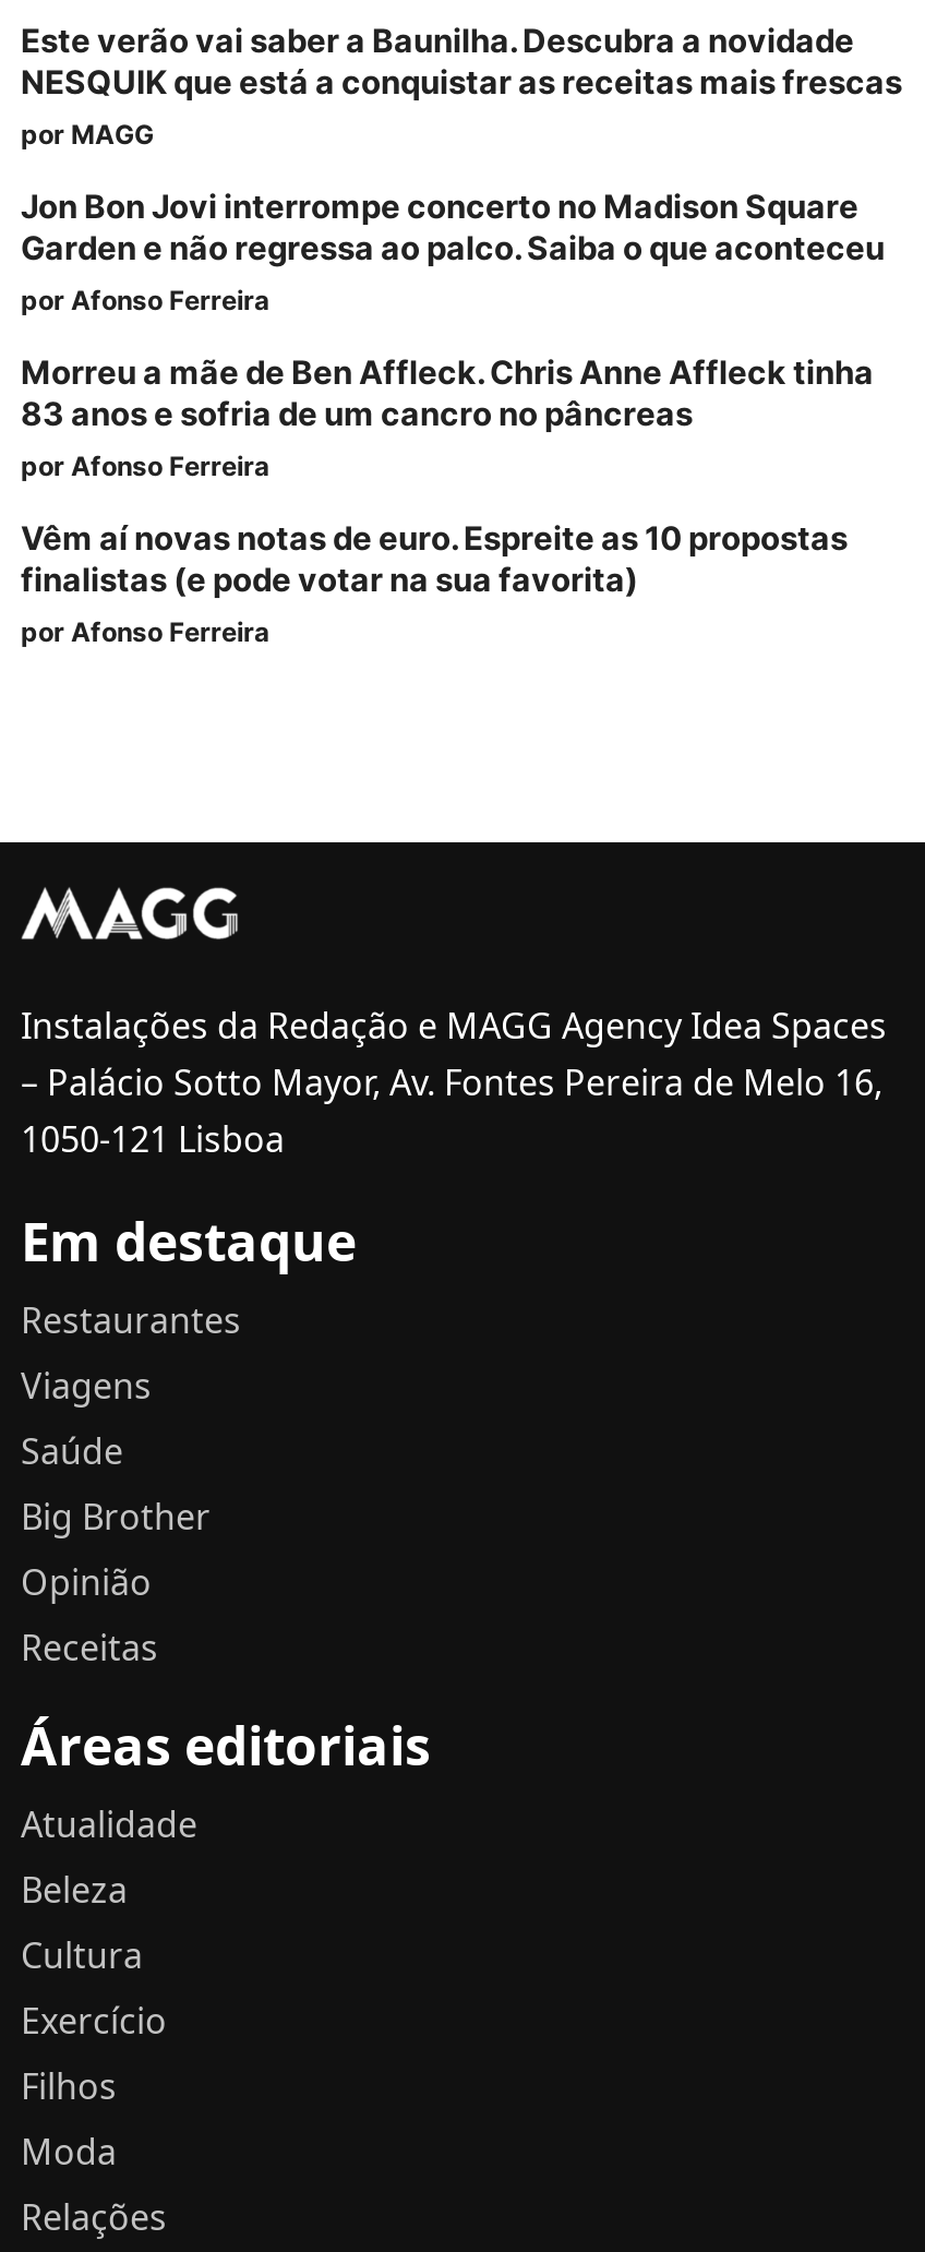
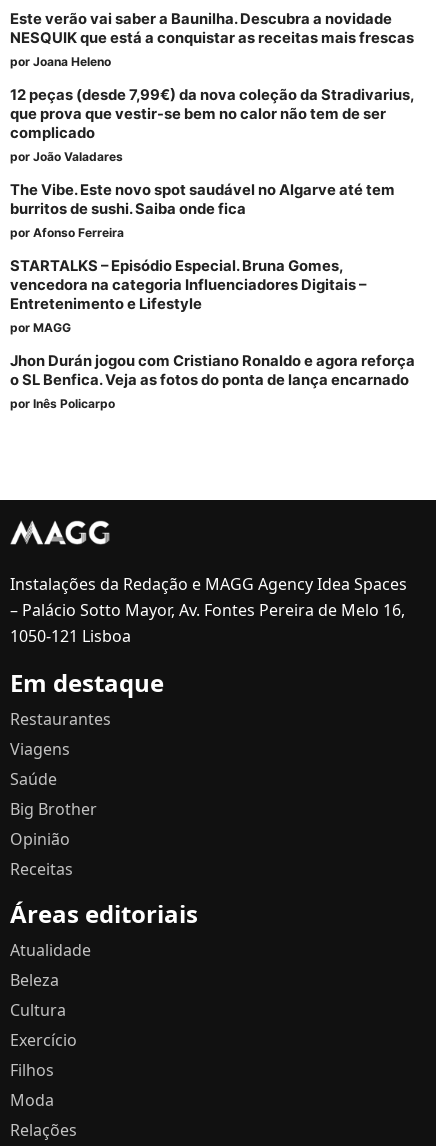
- por MAGG
- Jon Bon Jovi interrompe concerto no Madison Square
- Garden e não regressa ao palco. Saiba o que aconteceu
+ por Joana Heleno
+ 12 peças (desde 7,99€) da nova coleção da Stradivarius,
+ que prova que vestir-se bem no calor não tem de ser
+ complicado
+ por João Valadares
+ The Vibe. Este novo spot saudável no Algarve até tem
+ burritos de sushi. Saiba onde fica

- Morreu a mãe de Ben Affleck. Chris Anne Affleck tinha
- 83 anos e sofria de um cancro no pâncreas
- por Afonso Ferreira
+ STARTALKS – Episódio Especial. Bruna Gomes,
+ vencedora na categoria Influenciadores Digitais –
+ Entretenimento e Lifestyle
+ por MAGG

- Vêm aí novas notas de euro. Espreite as 10 propostas
- finalistas (e pode votar na sua favorita)
- por Afonso Ferreira
+ Jhon Durán jogou com Cristiano Ronaldo e agora reforça
+ o SL Benfica. Veja as fotos do ponta de lança encarnado
+ por Inês Policarpo
